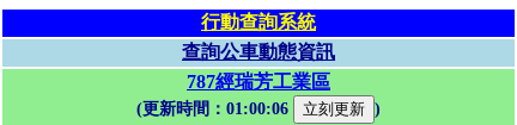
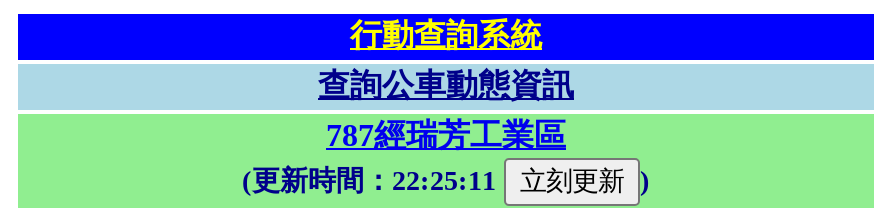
- (更新時間：01:00:06
+ (更新時間：22:25:11
